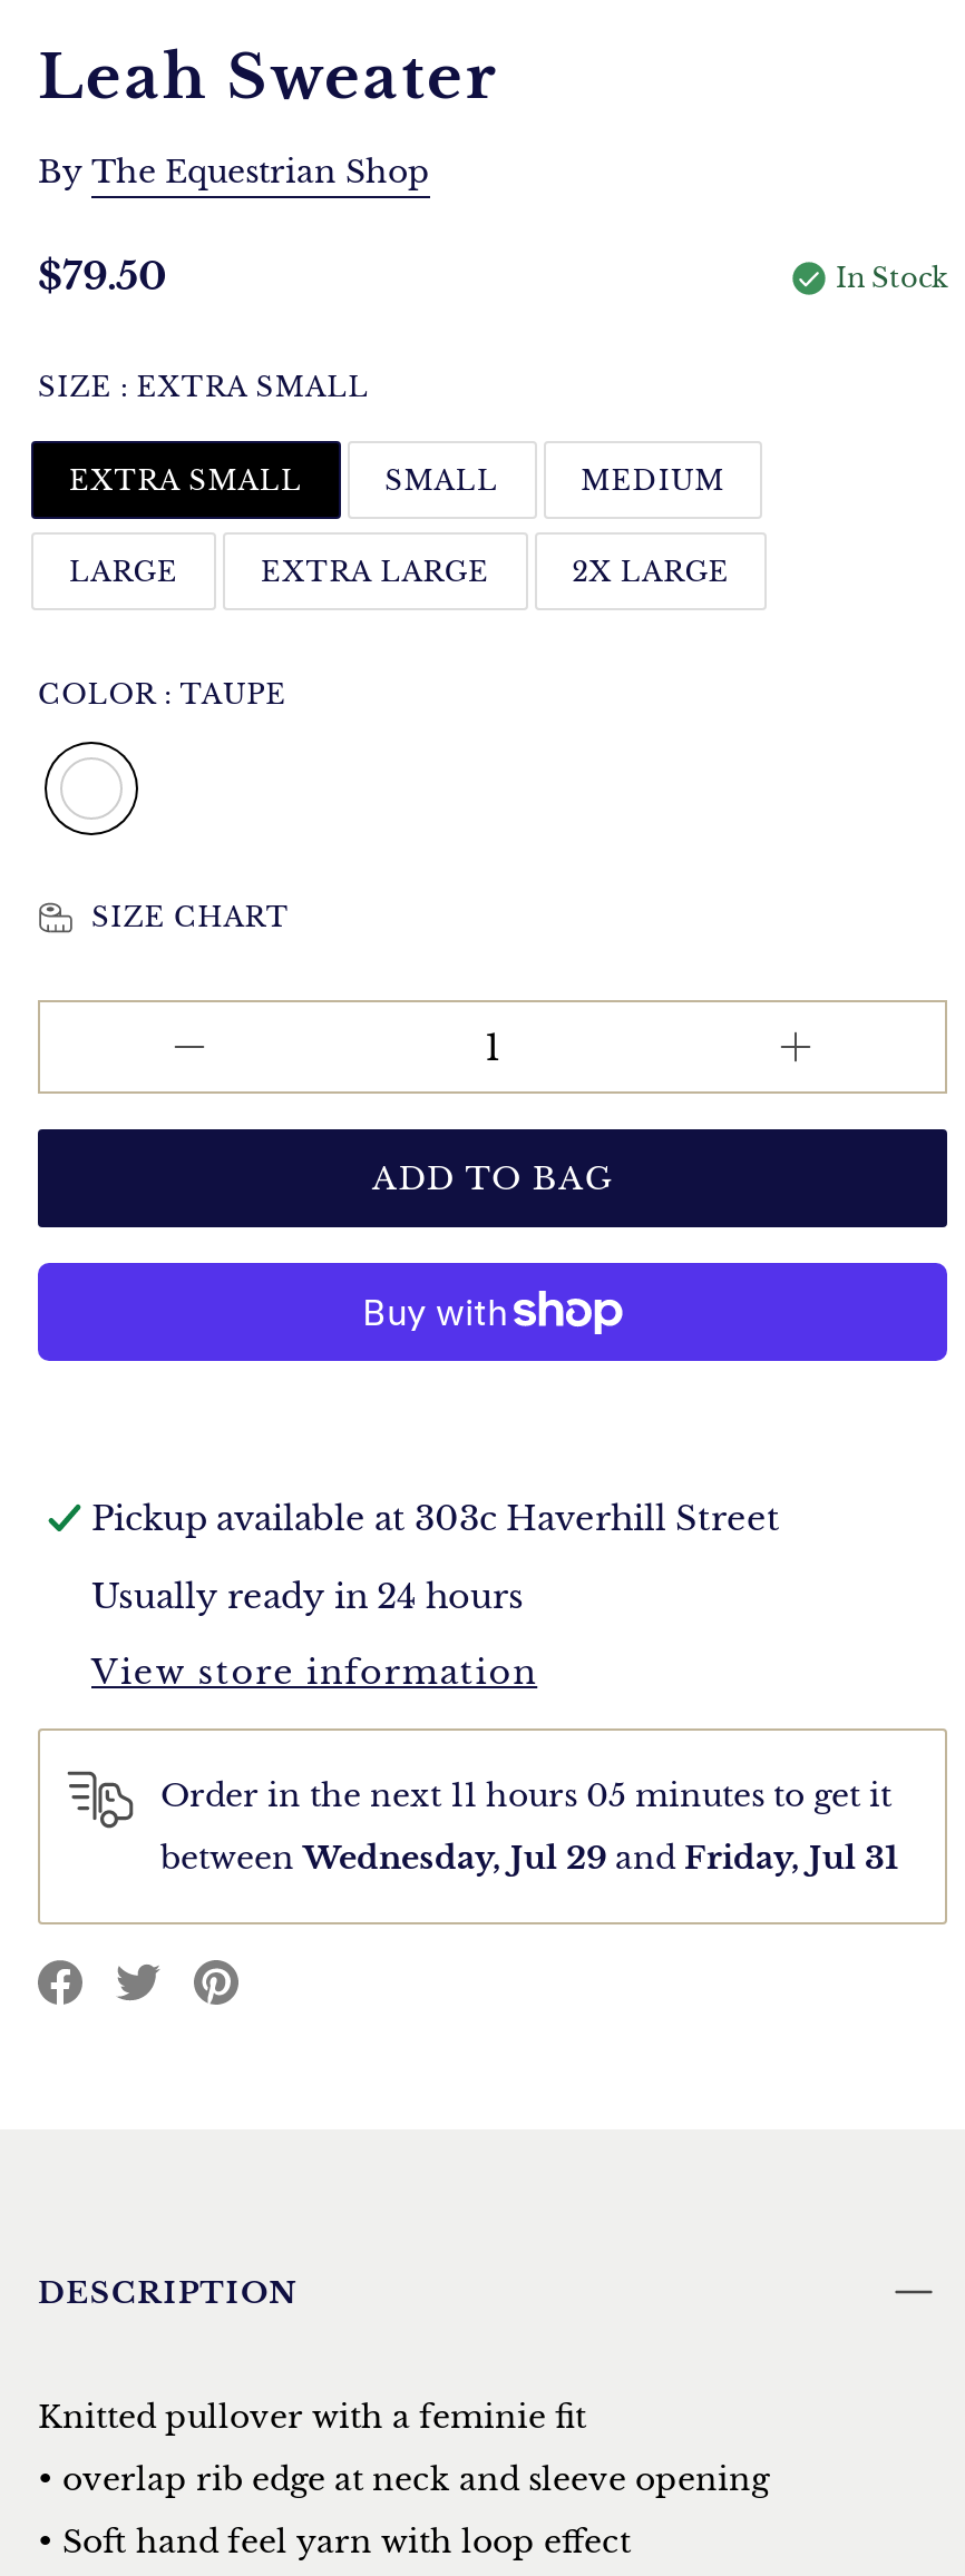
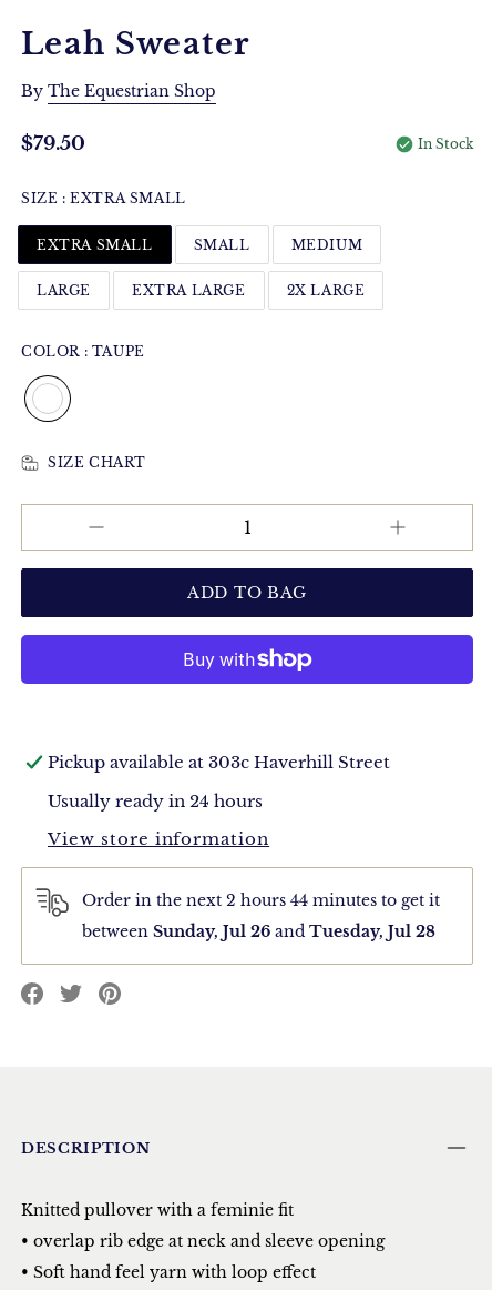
- Order in the next 11 hours 05 minutes to get it
+ Order in the next 2 hours 44 minutes to get it

- between Wednesday, Jul 29 and Friday, Jul 31
+ between Sunday, Jul 26 and Tuesday, Jul 28
